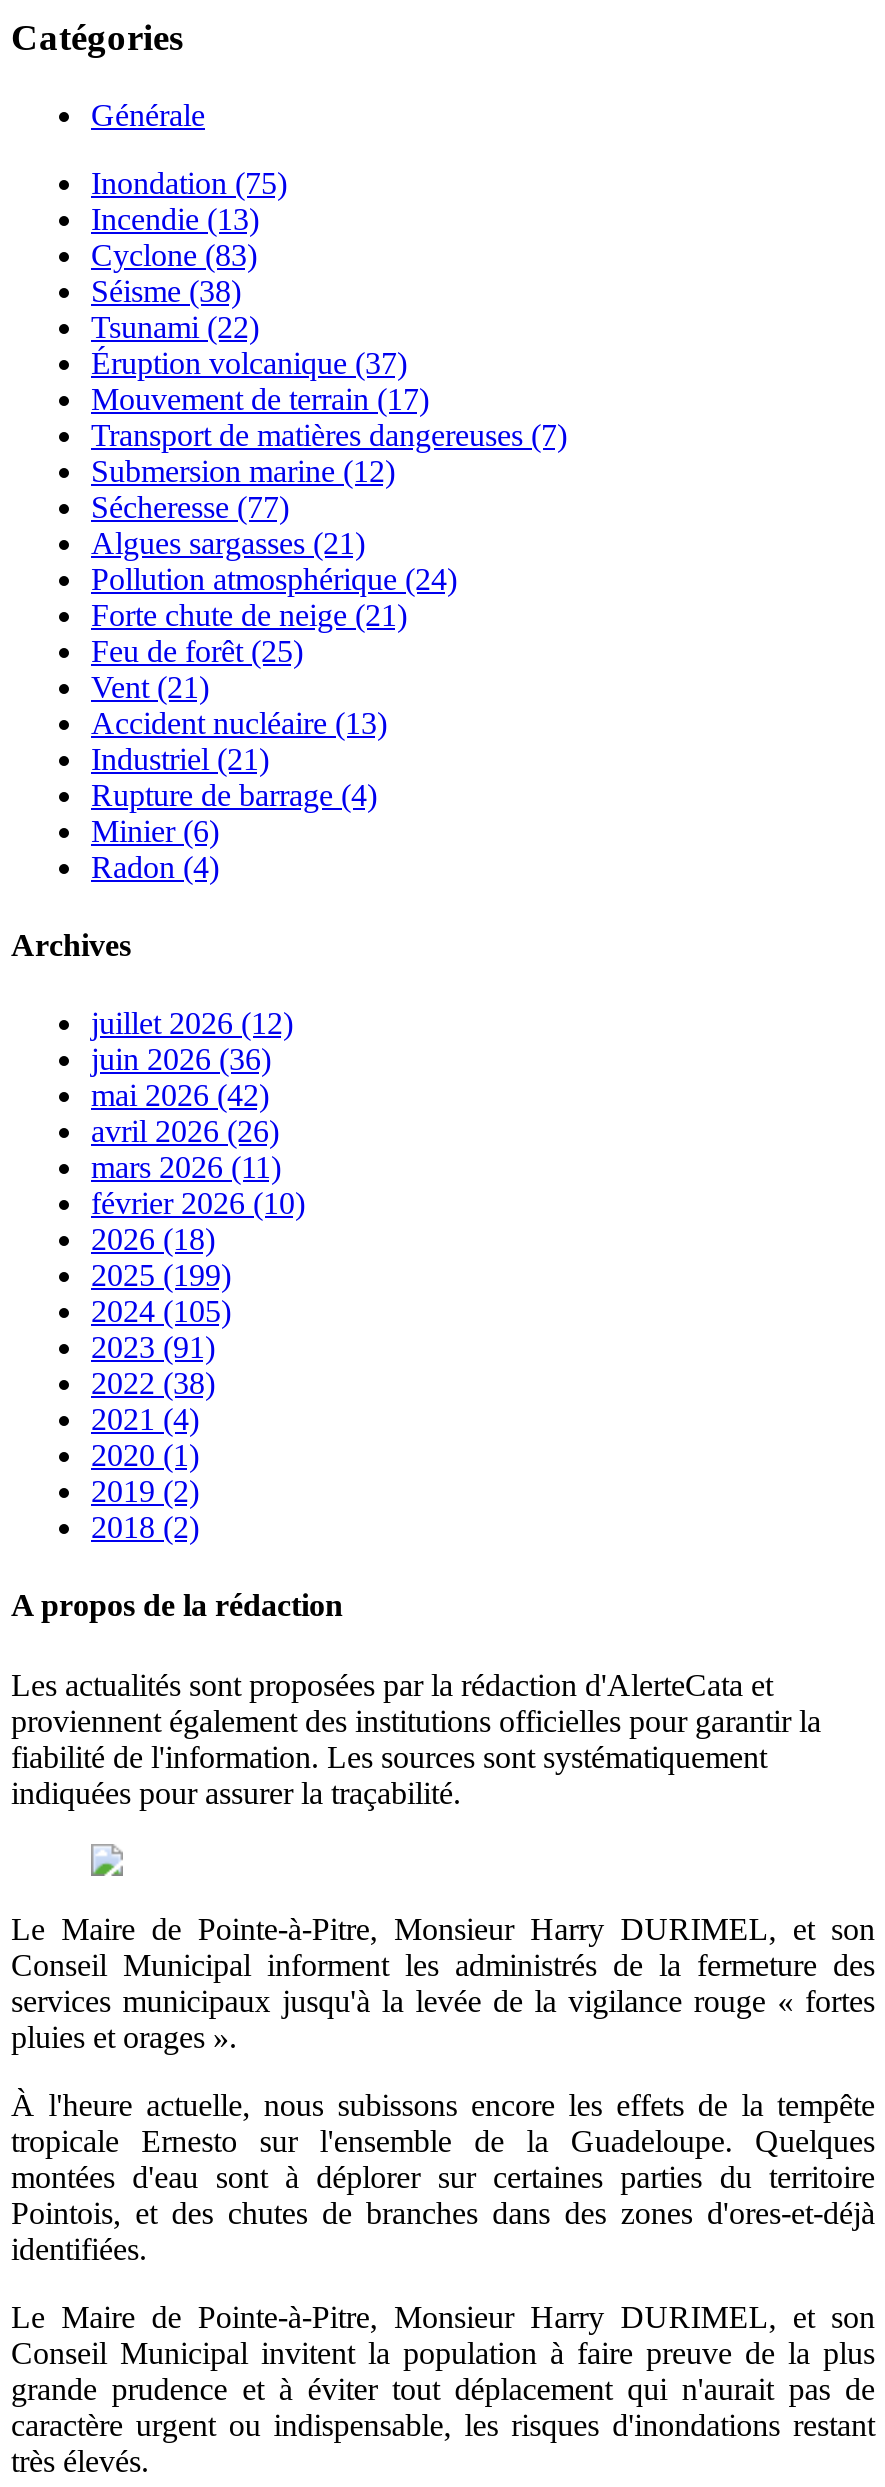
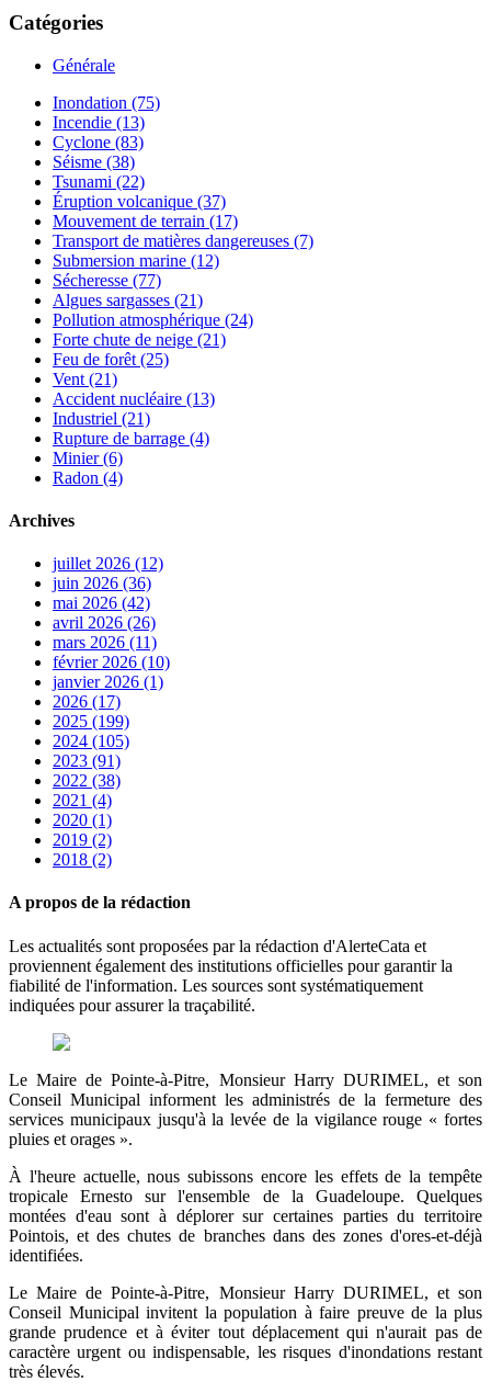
- 2026 (18)
+ janvier 2026 (1)
+ 2026 (17)
